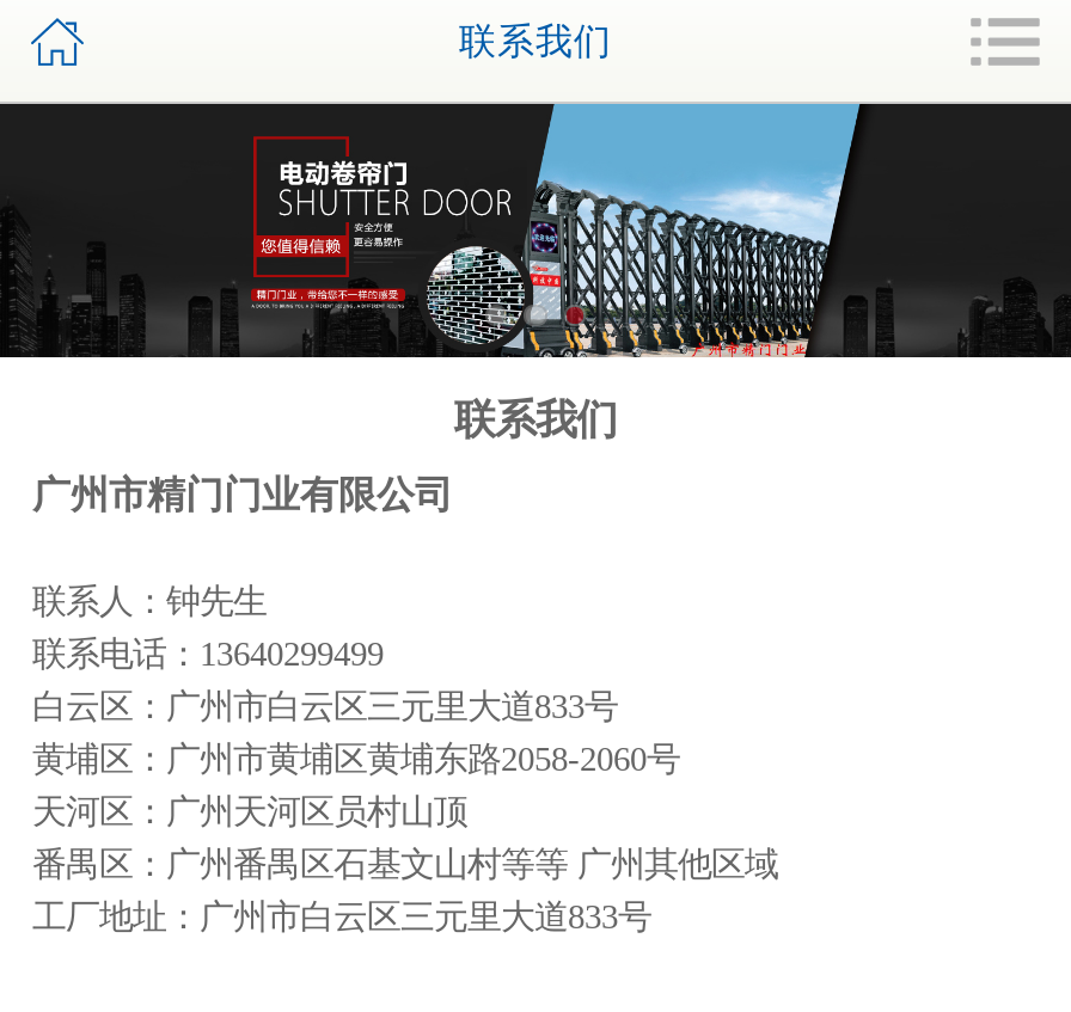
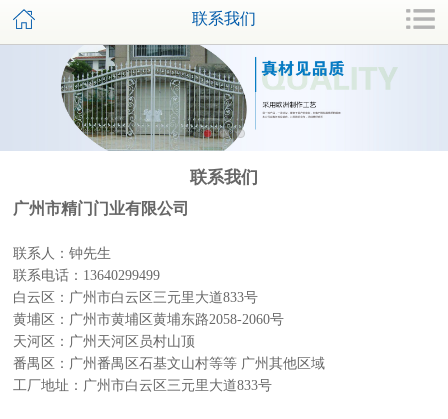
- [image]
+ [image]
